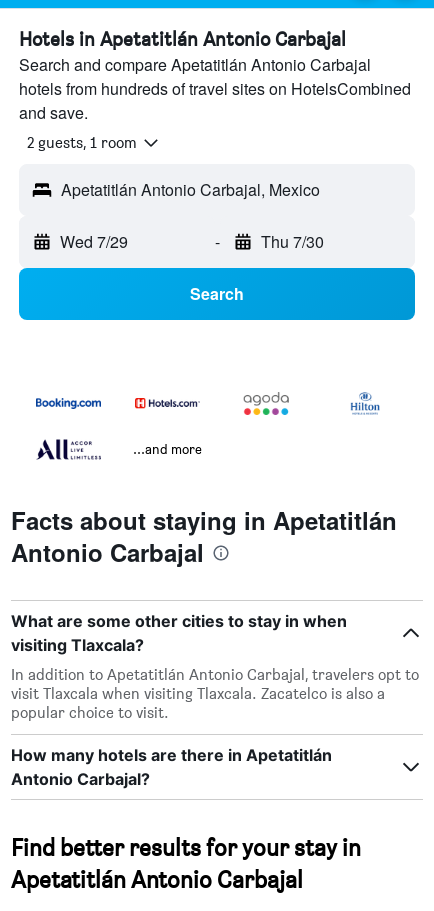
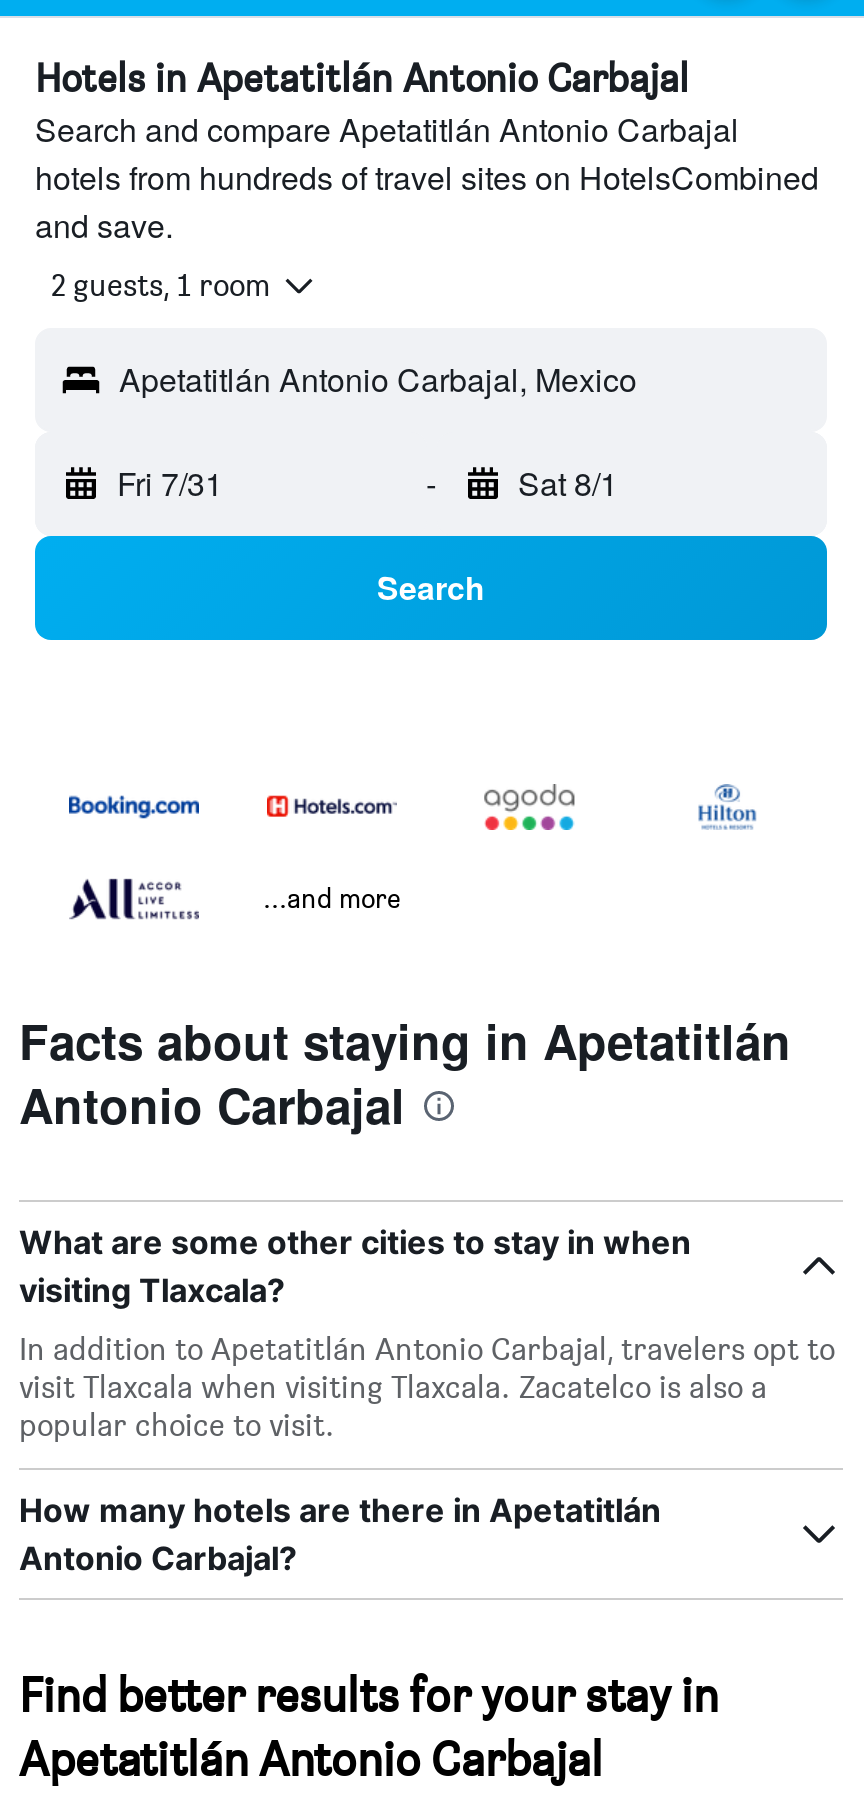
- Wed 7/29
+ Fri 7/31

- Thu 7/30
+ Sat 8/1
